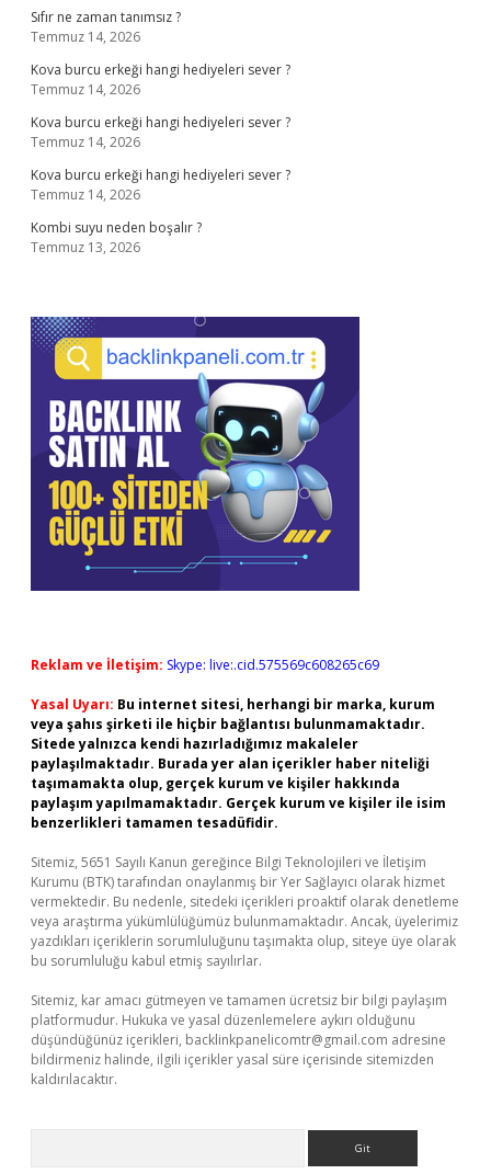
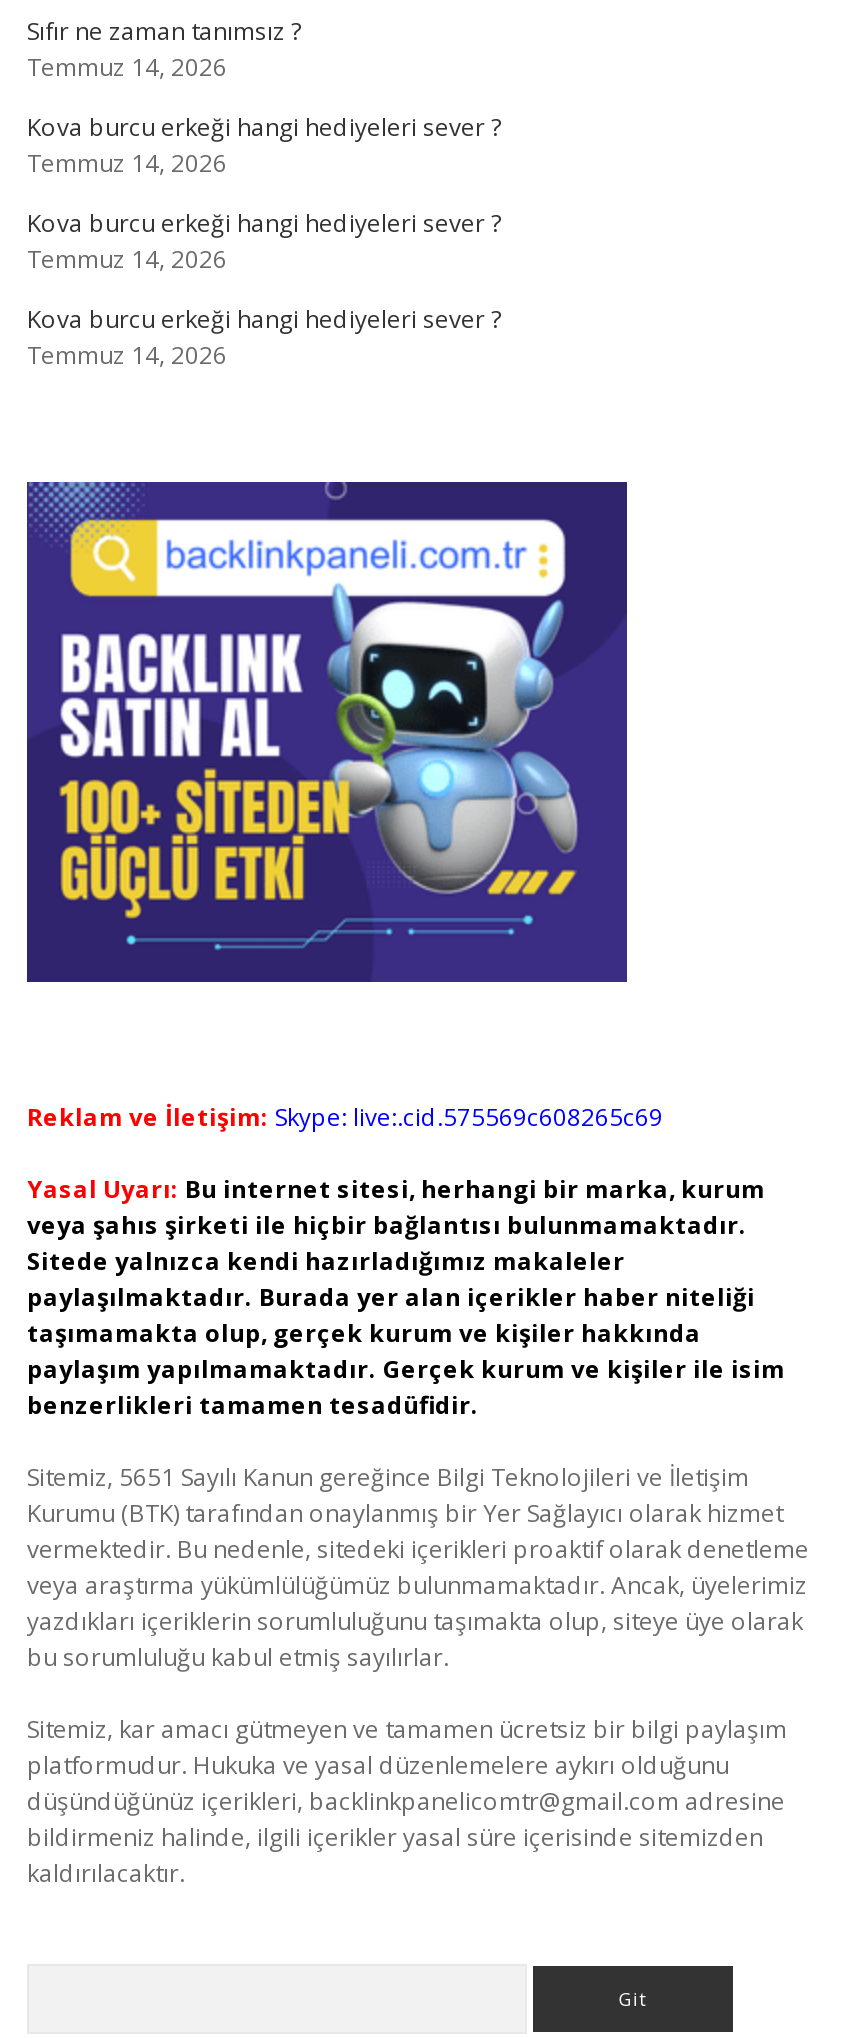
- Kombi suyu neden boşalır ?
- Temmuz 13, 2026
